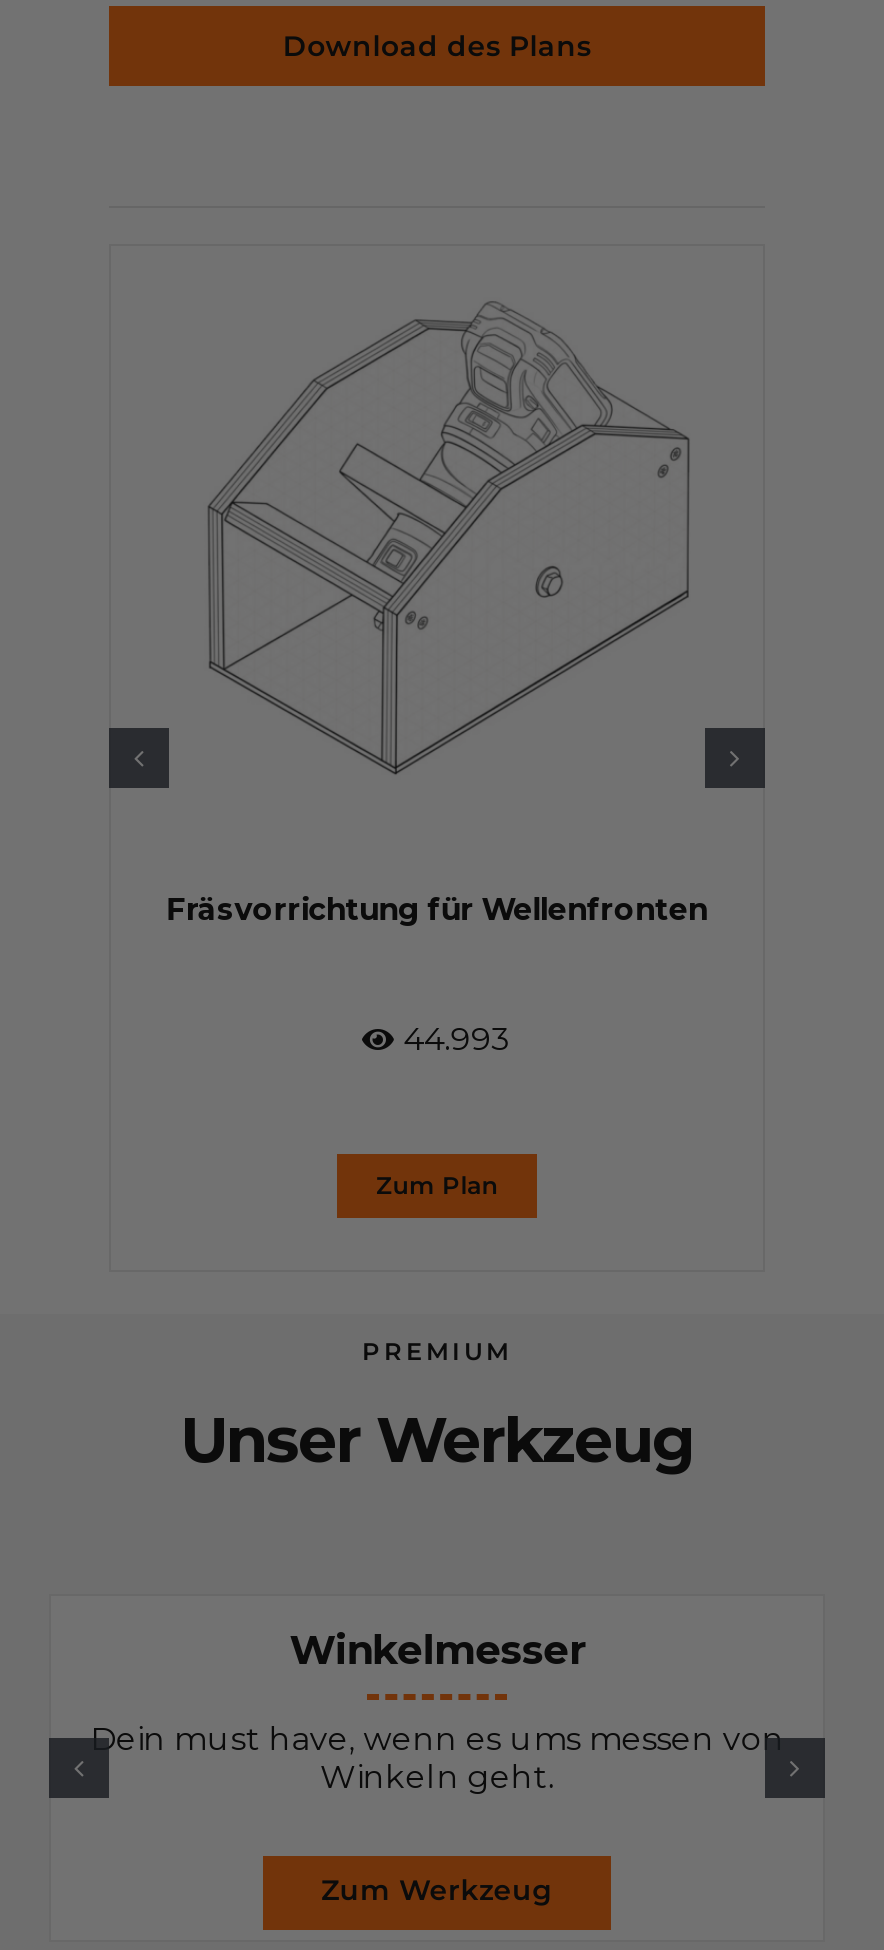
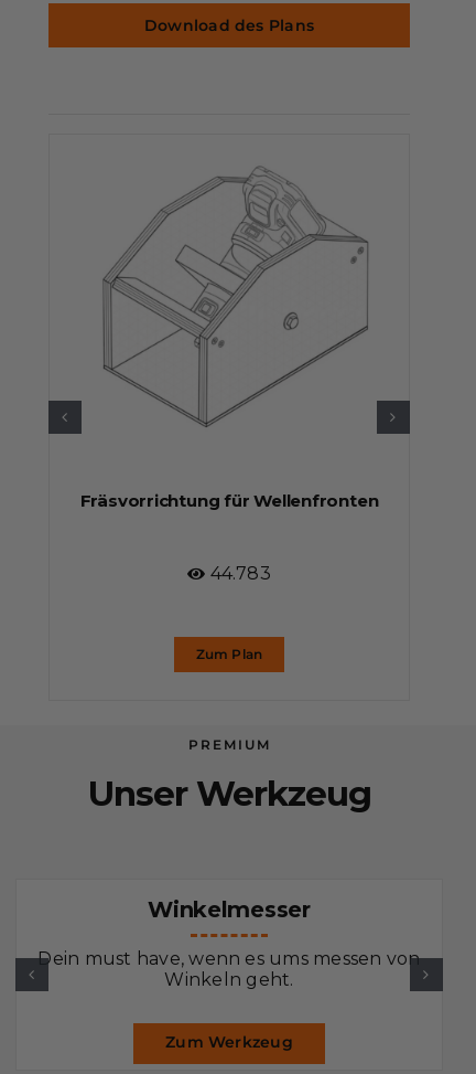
- 44.993
+ 44.783
